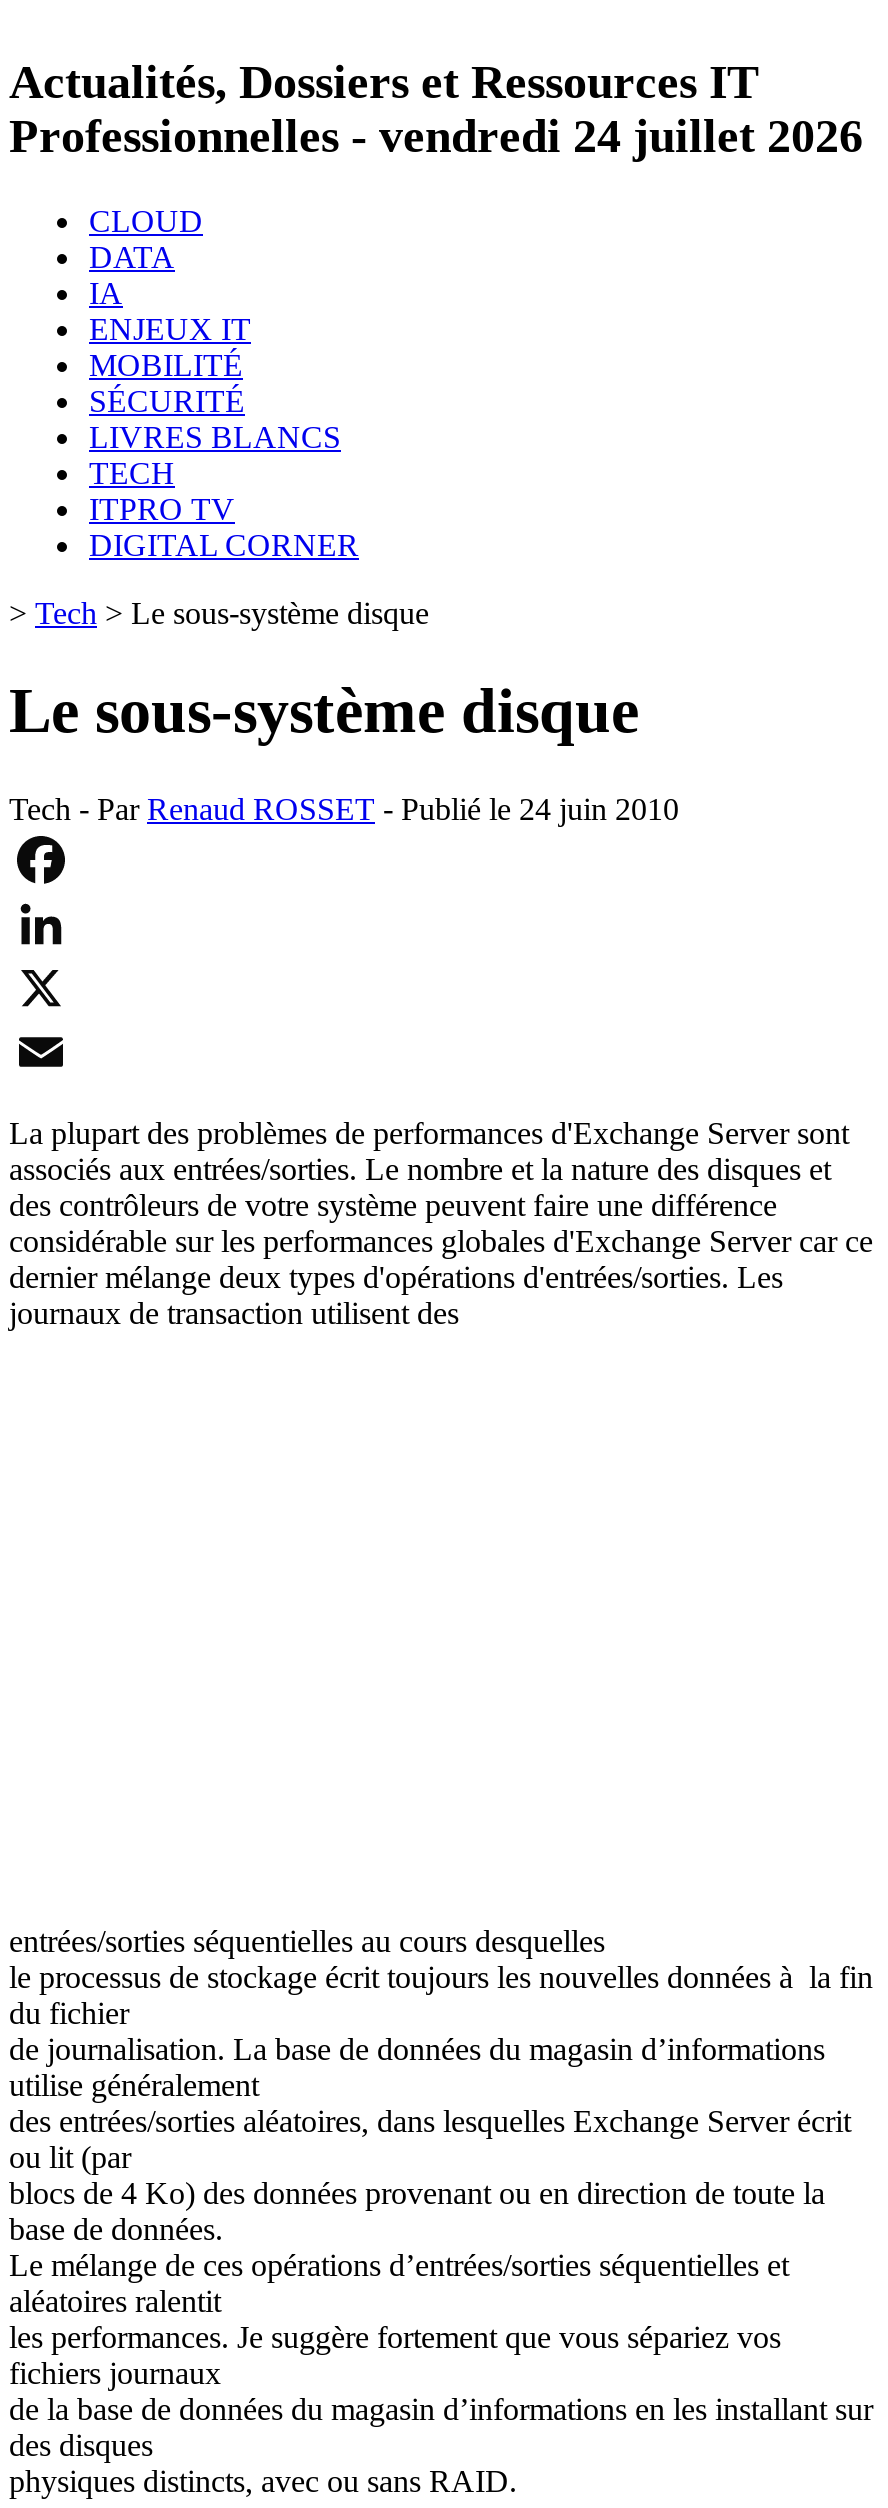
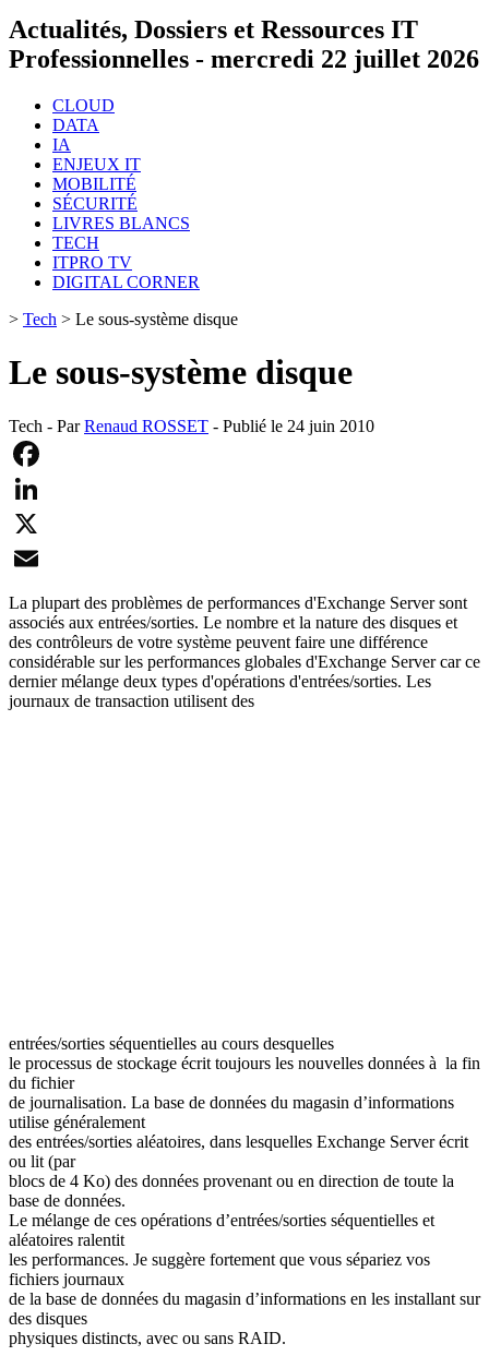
- Professionnelles - vendredi 24 juillet 2026
+ Professionnelles - mercredi 22 juillet 2026
